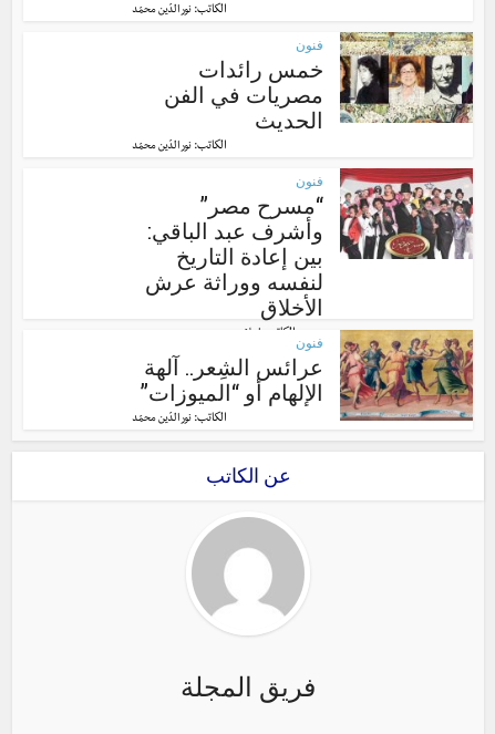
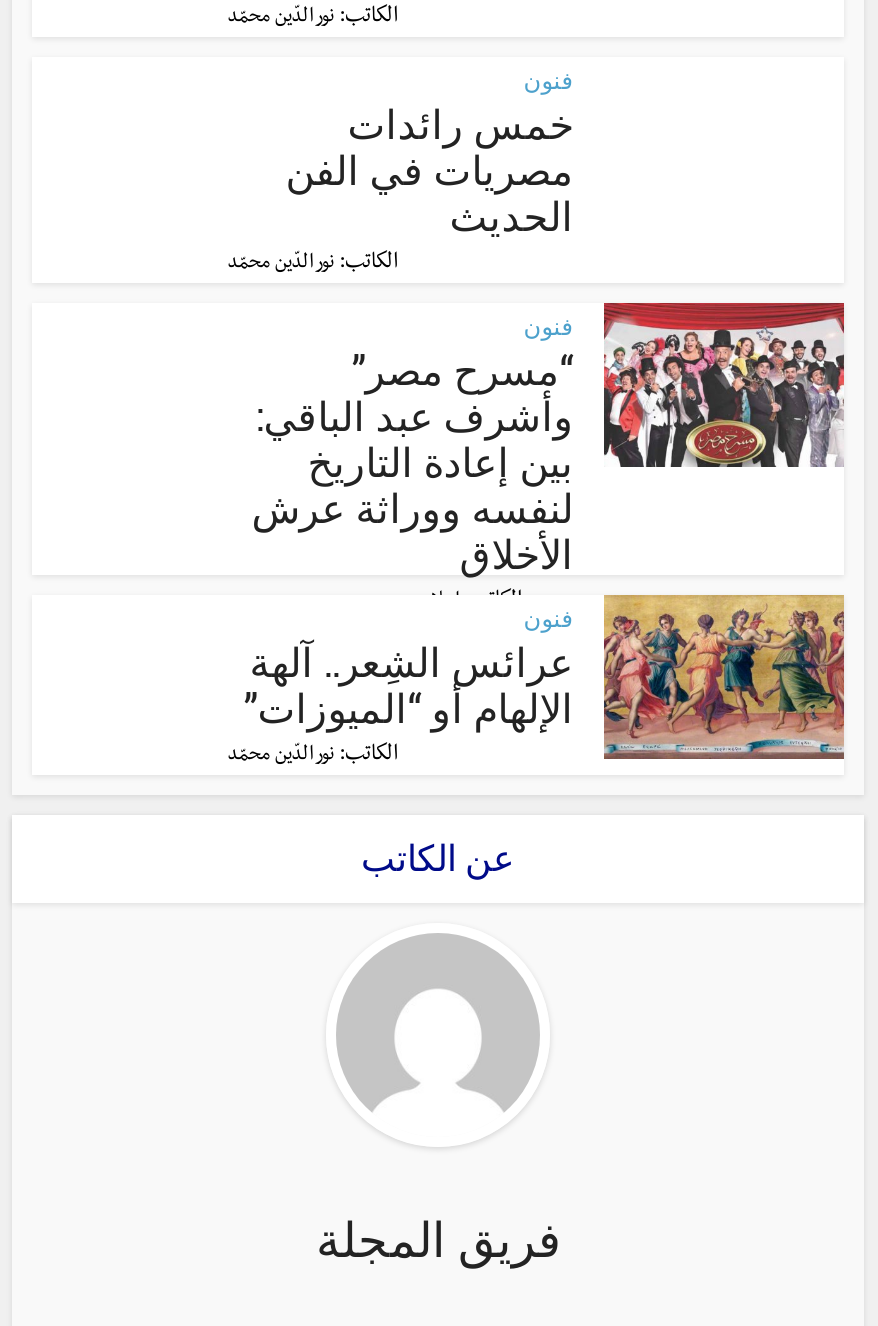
- [image]
